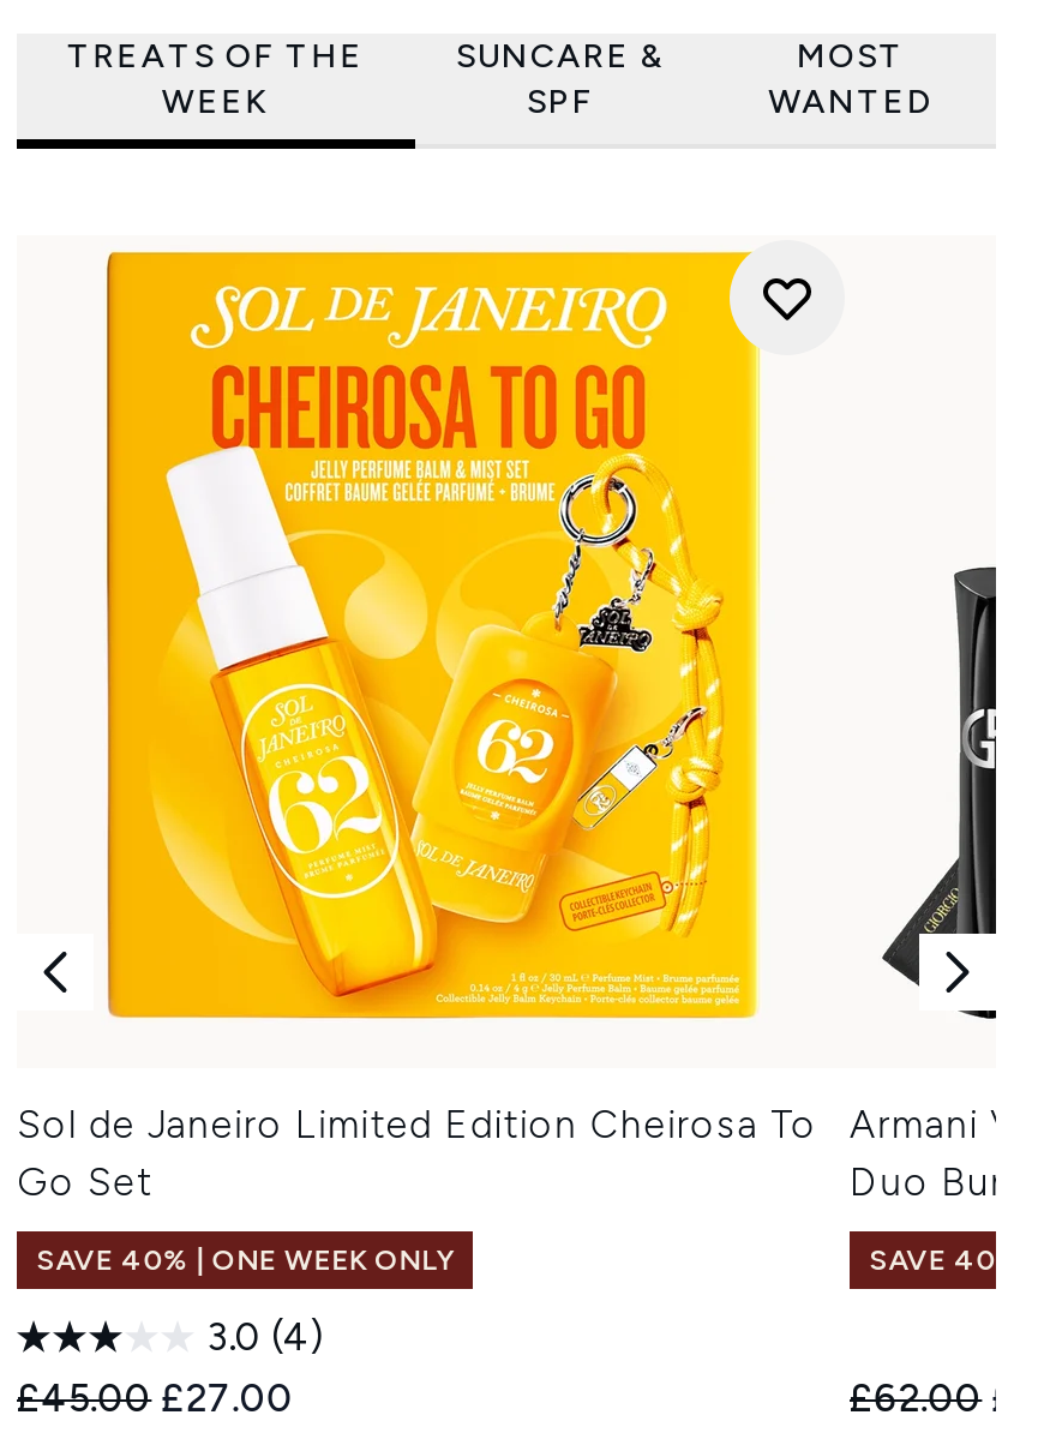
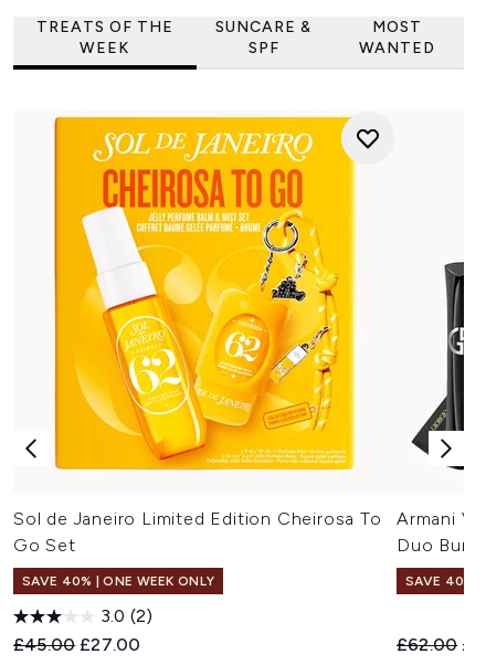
- 3.0 (4)
+ 3.0 (2)
